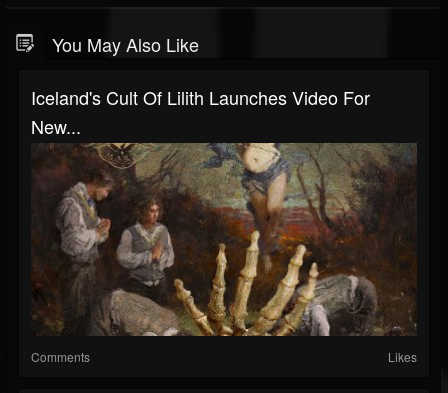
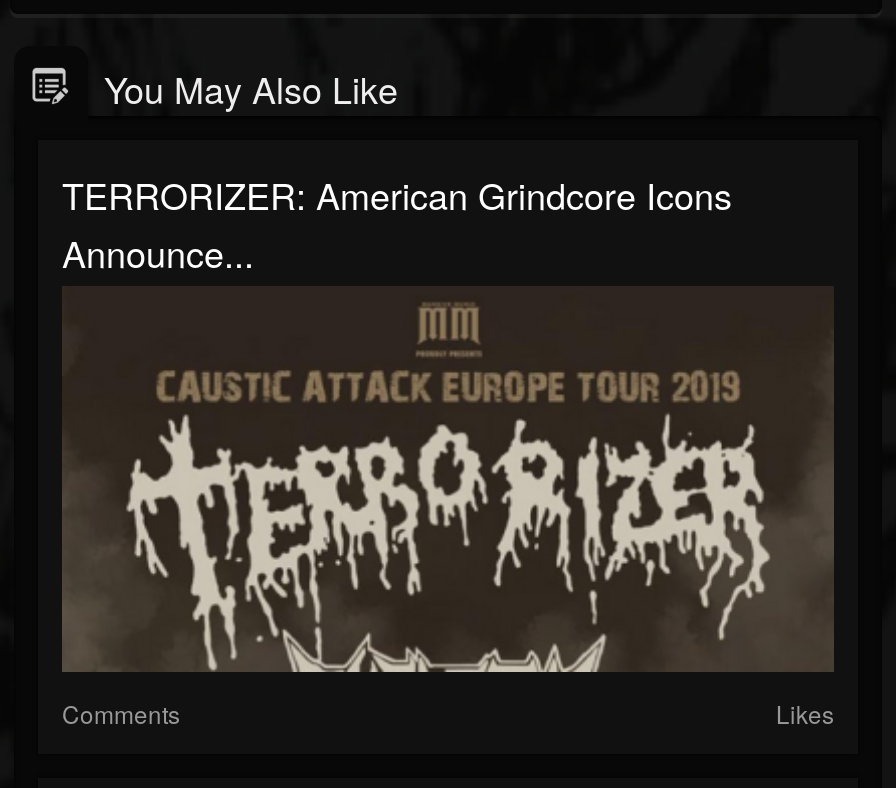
- Iceland's Cult Of Lilith Launches Video For
- New...
+ TERRORIZER: American Grindcore Icons
+ Announce...

- [image]
+ [image]
